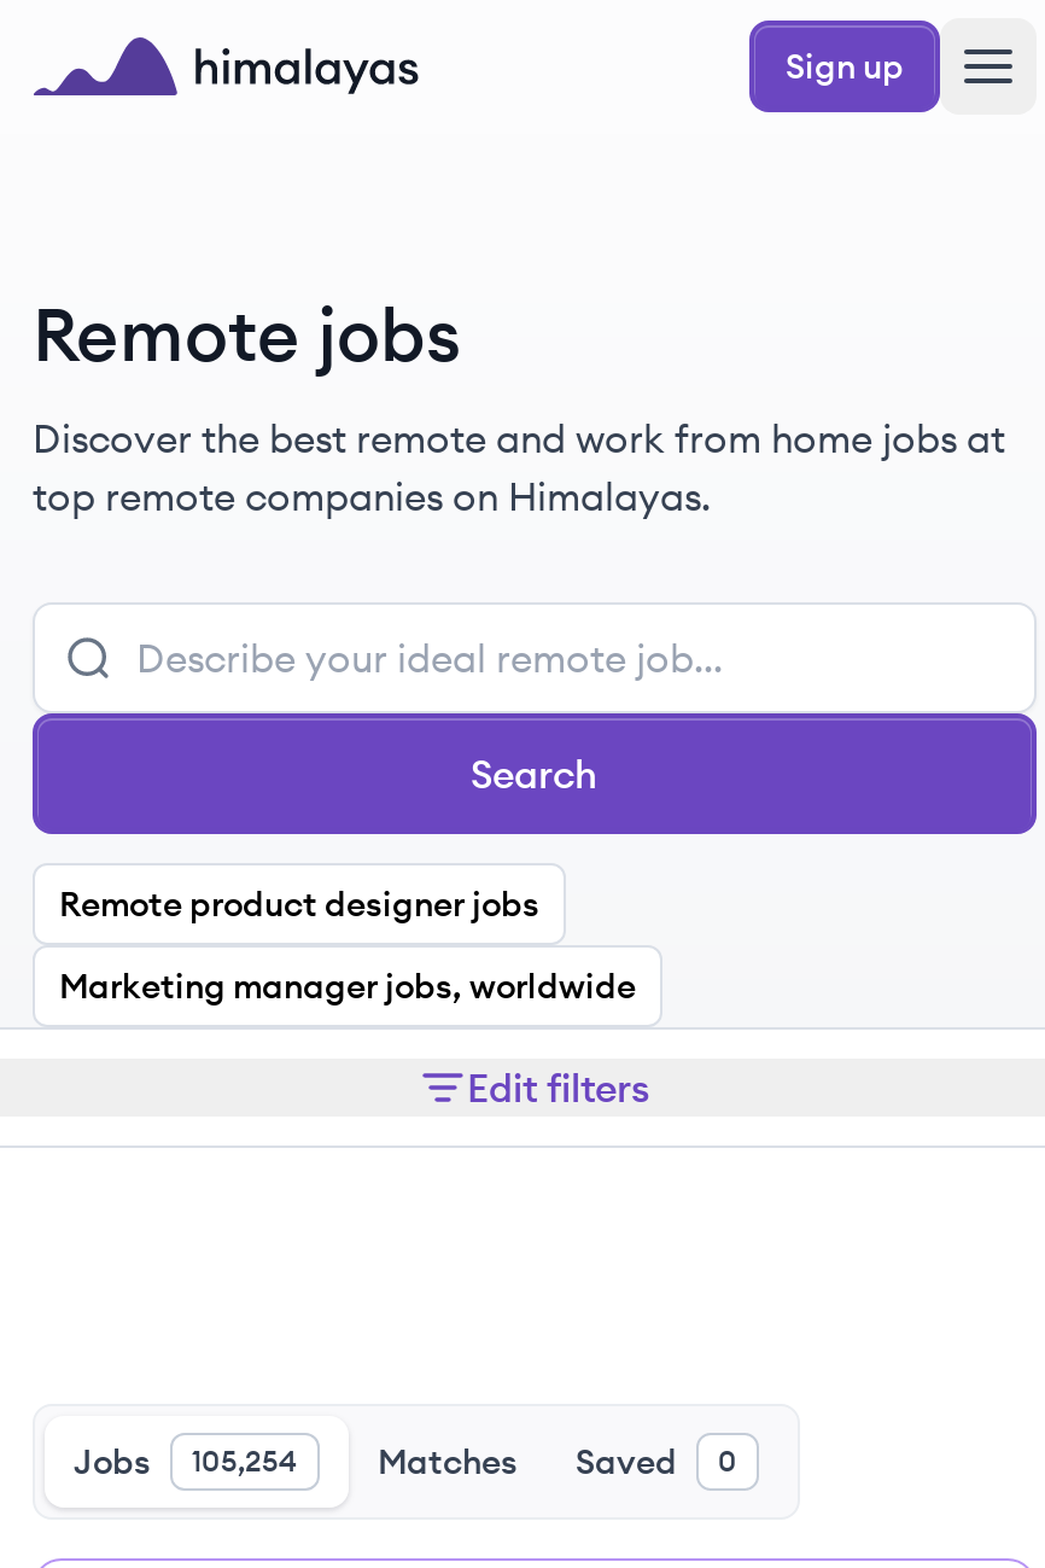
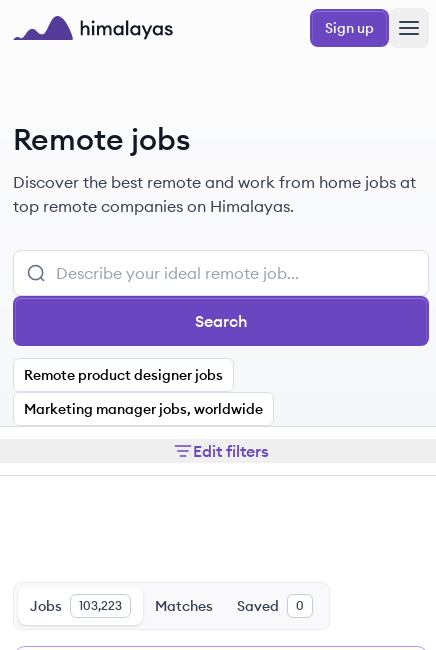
- Jobs 105,254
+ Jobs 103,223
